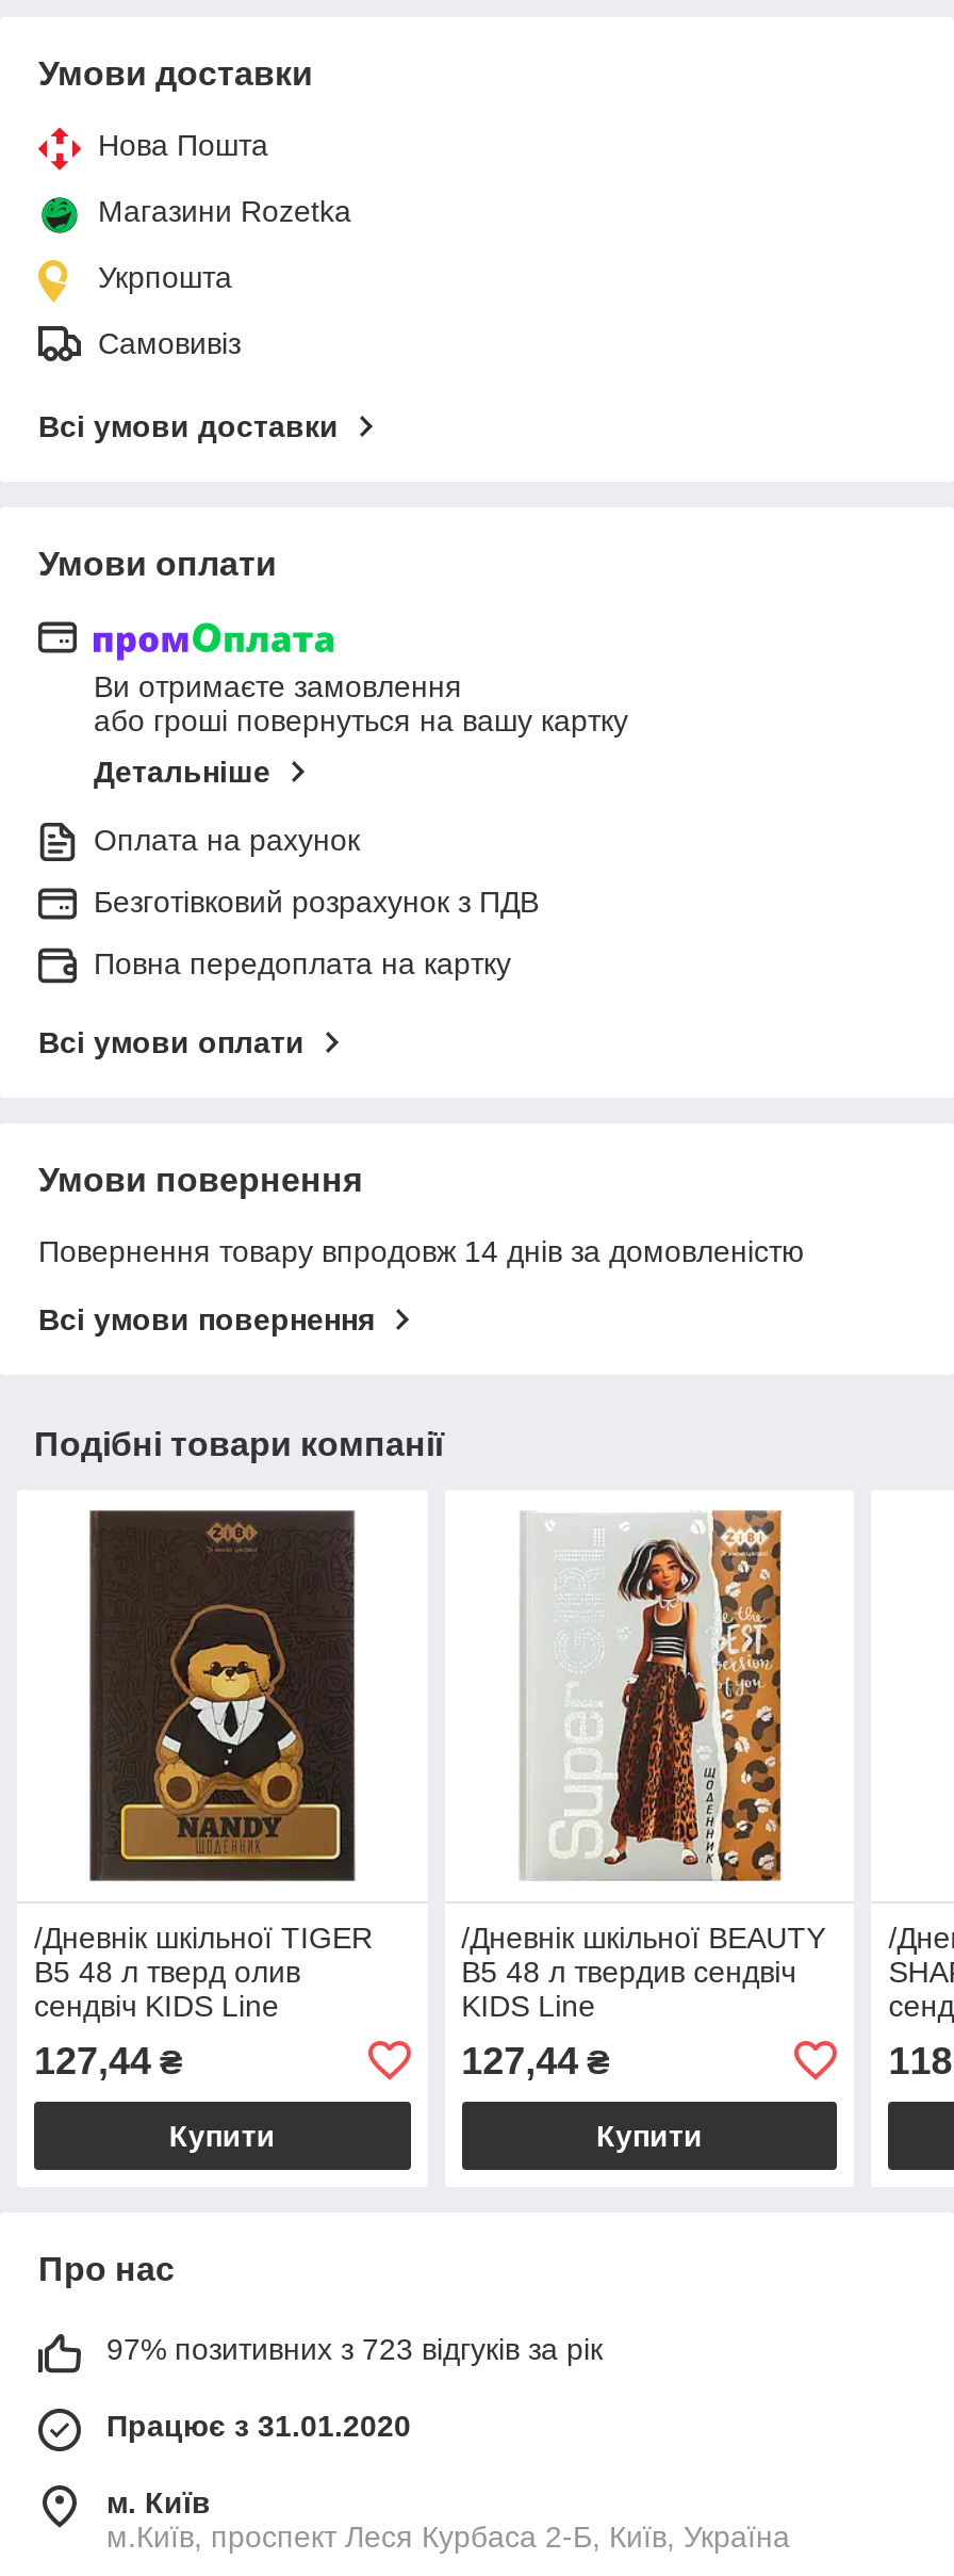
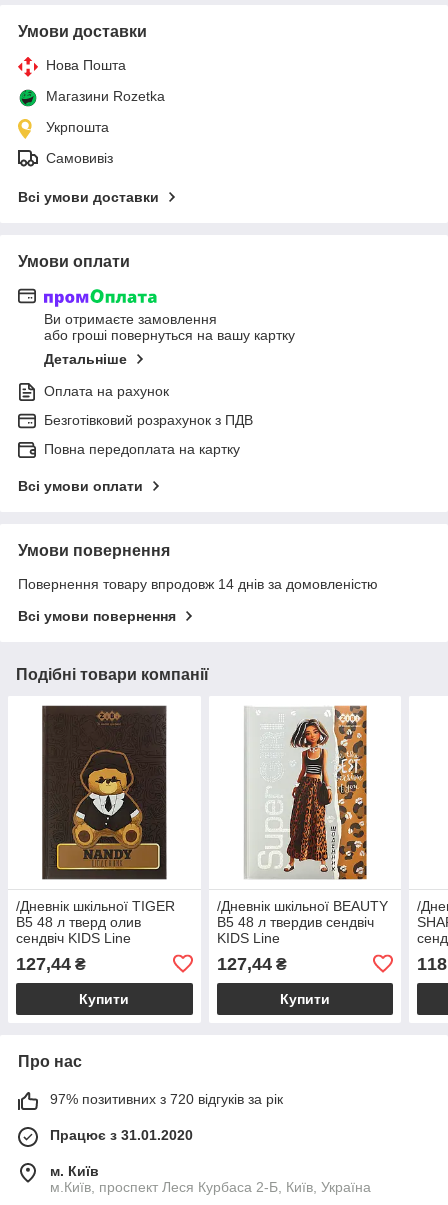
- 97% позитивних з 723 відгуків за рік
+ 97% позитивних з 720 відгуків за рік
